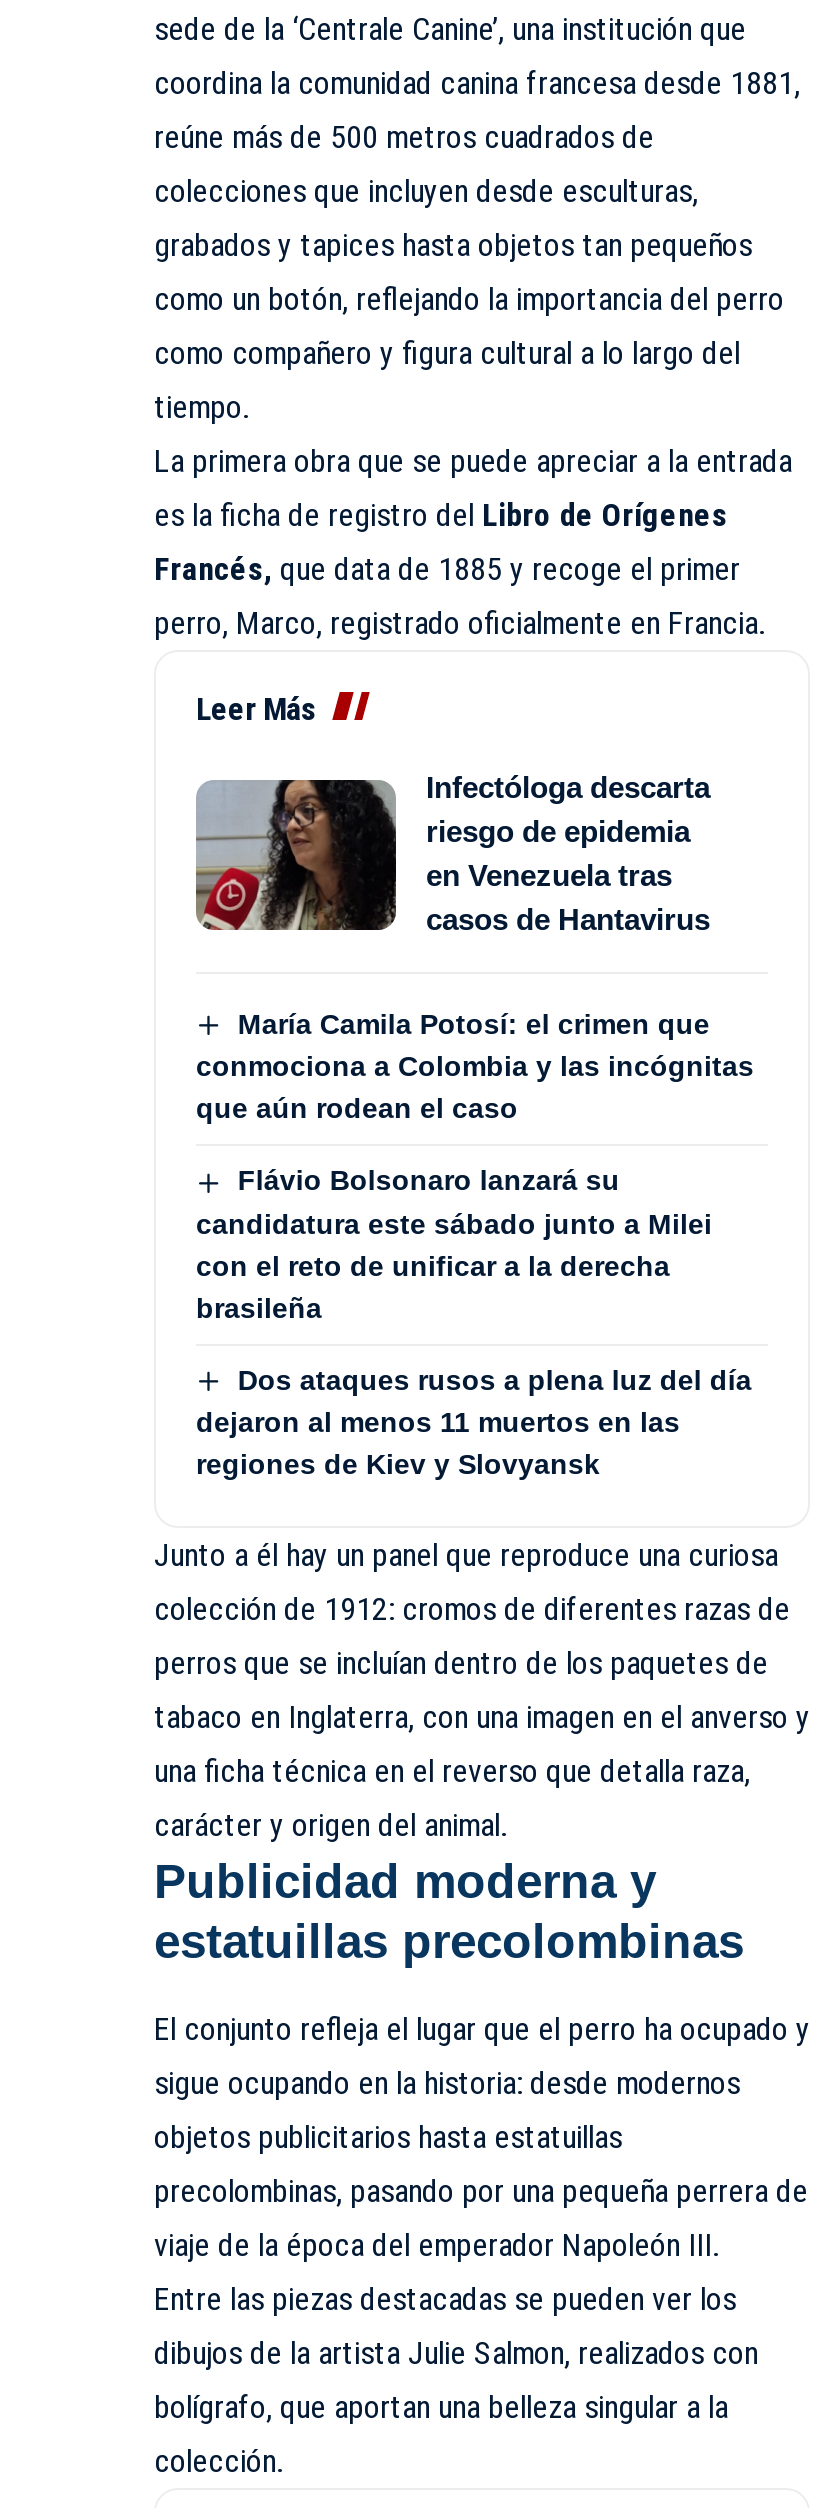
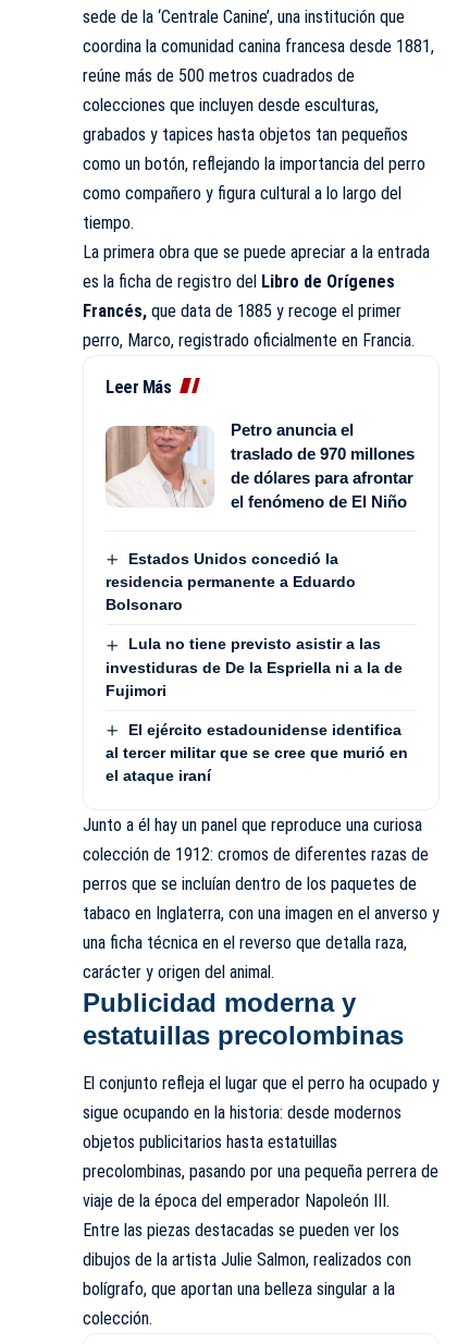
- [image]
- Infectóloga descarta
- riesgo de epidemia
- en Venezuela tras
- casos de Hantavirus
+ [image]
+ Petro anuncia el
+ traslado de 970 millones
+ de dólares para afrontar
+ el fenómeno de El Niño

- María Camila Potosí: el crimen que
- conmociona a Colombia y las incógnitas
- que aún rodean el caso
+ Estados Unidos concedió la
+ residencia permanente a Eduardo
+ Bolsonaro

- Flávio Bolsonaro lanzará su
- candidatura este sábado junto a Milei
- con el reto de unificar a la derecha
- brasileña
+ Lula no tiene previsto asistir a las
+ investiduras de De la Espriella ni a la de
+ Fujimori

- Dos ataques rusos a plena luz del día
- dejaron al menos 11 muertos en las
- regiones de Kiev y Slovyansk
+ El ejército estadounidense identifica
+ al tercer militar que se cree que murió en
+ el ataque iraní
